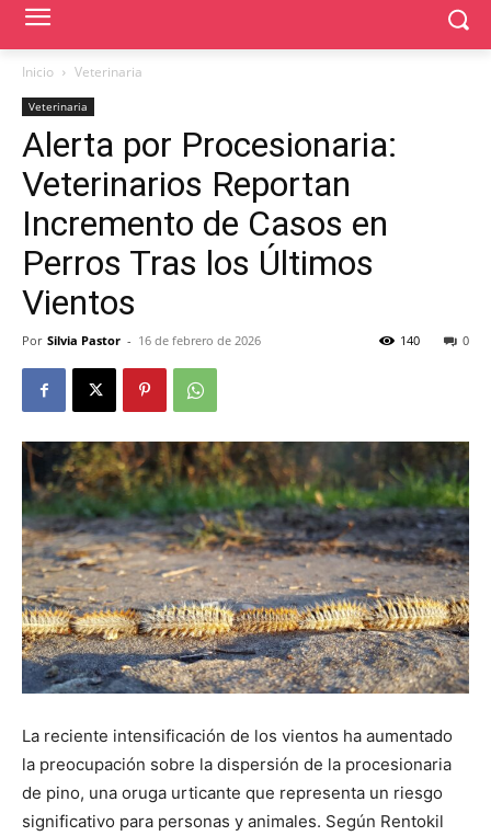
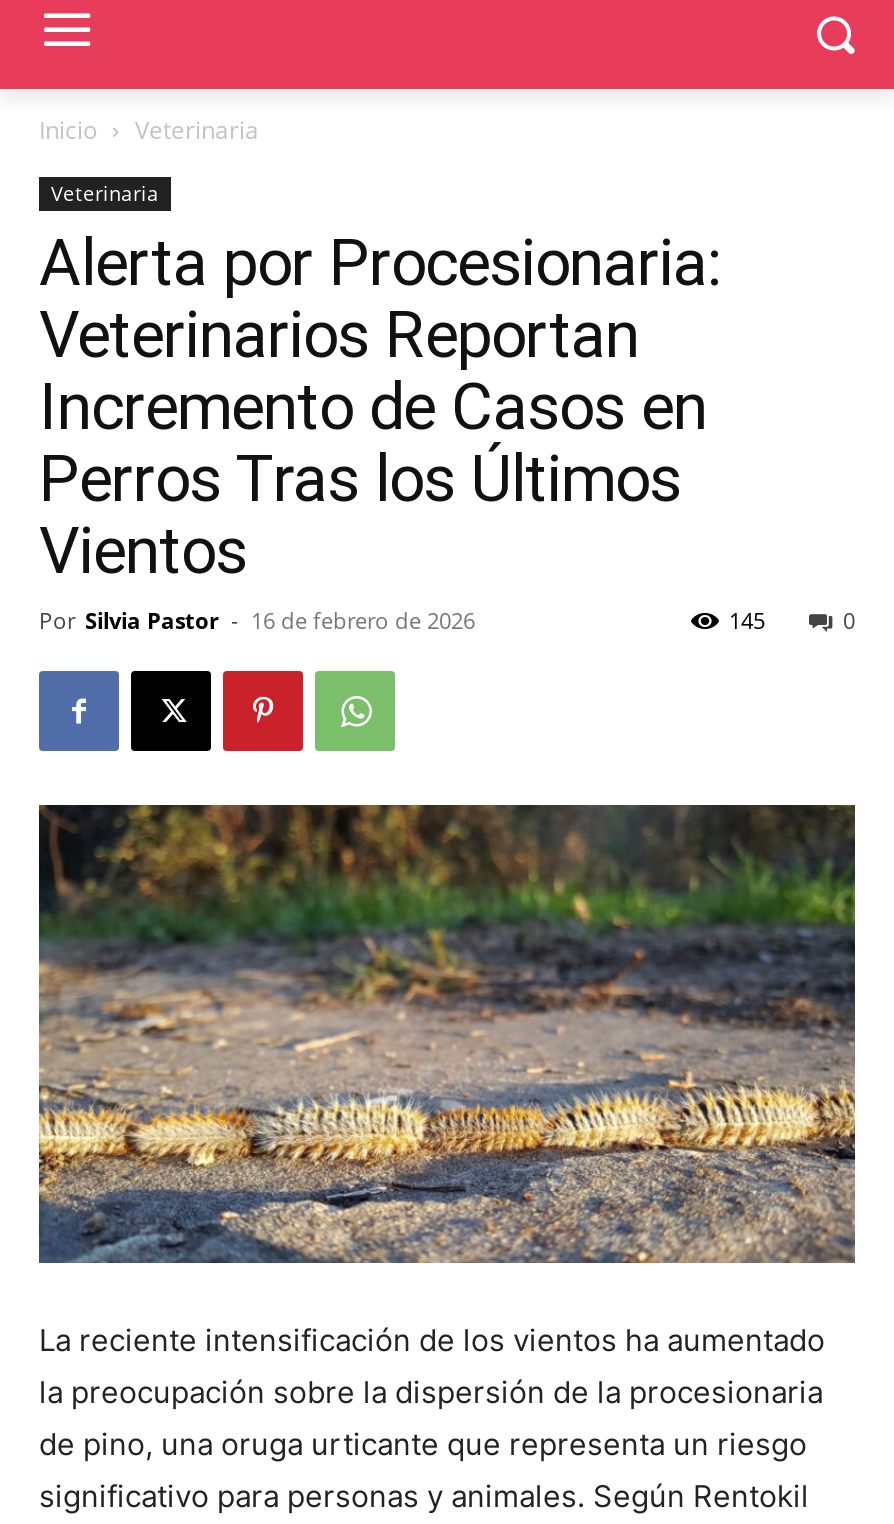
- 140
+ 145
